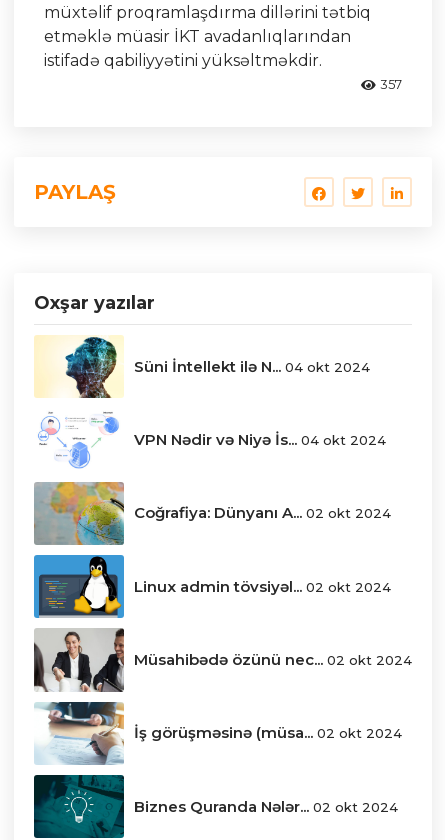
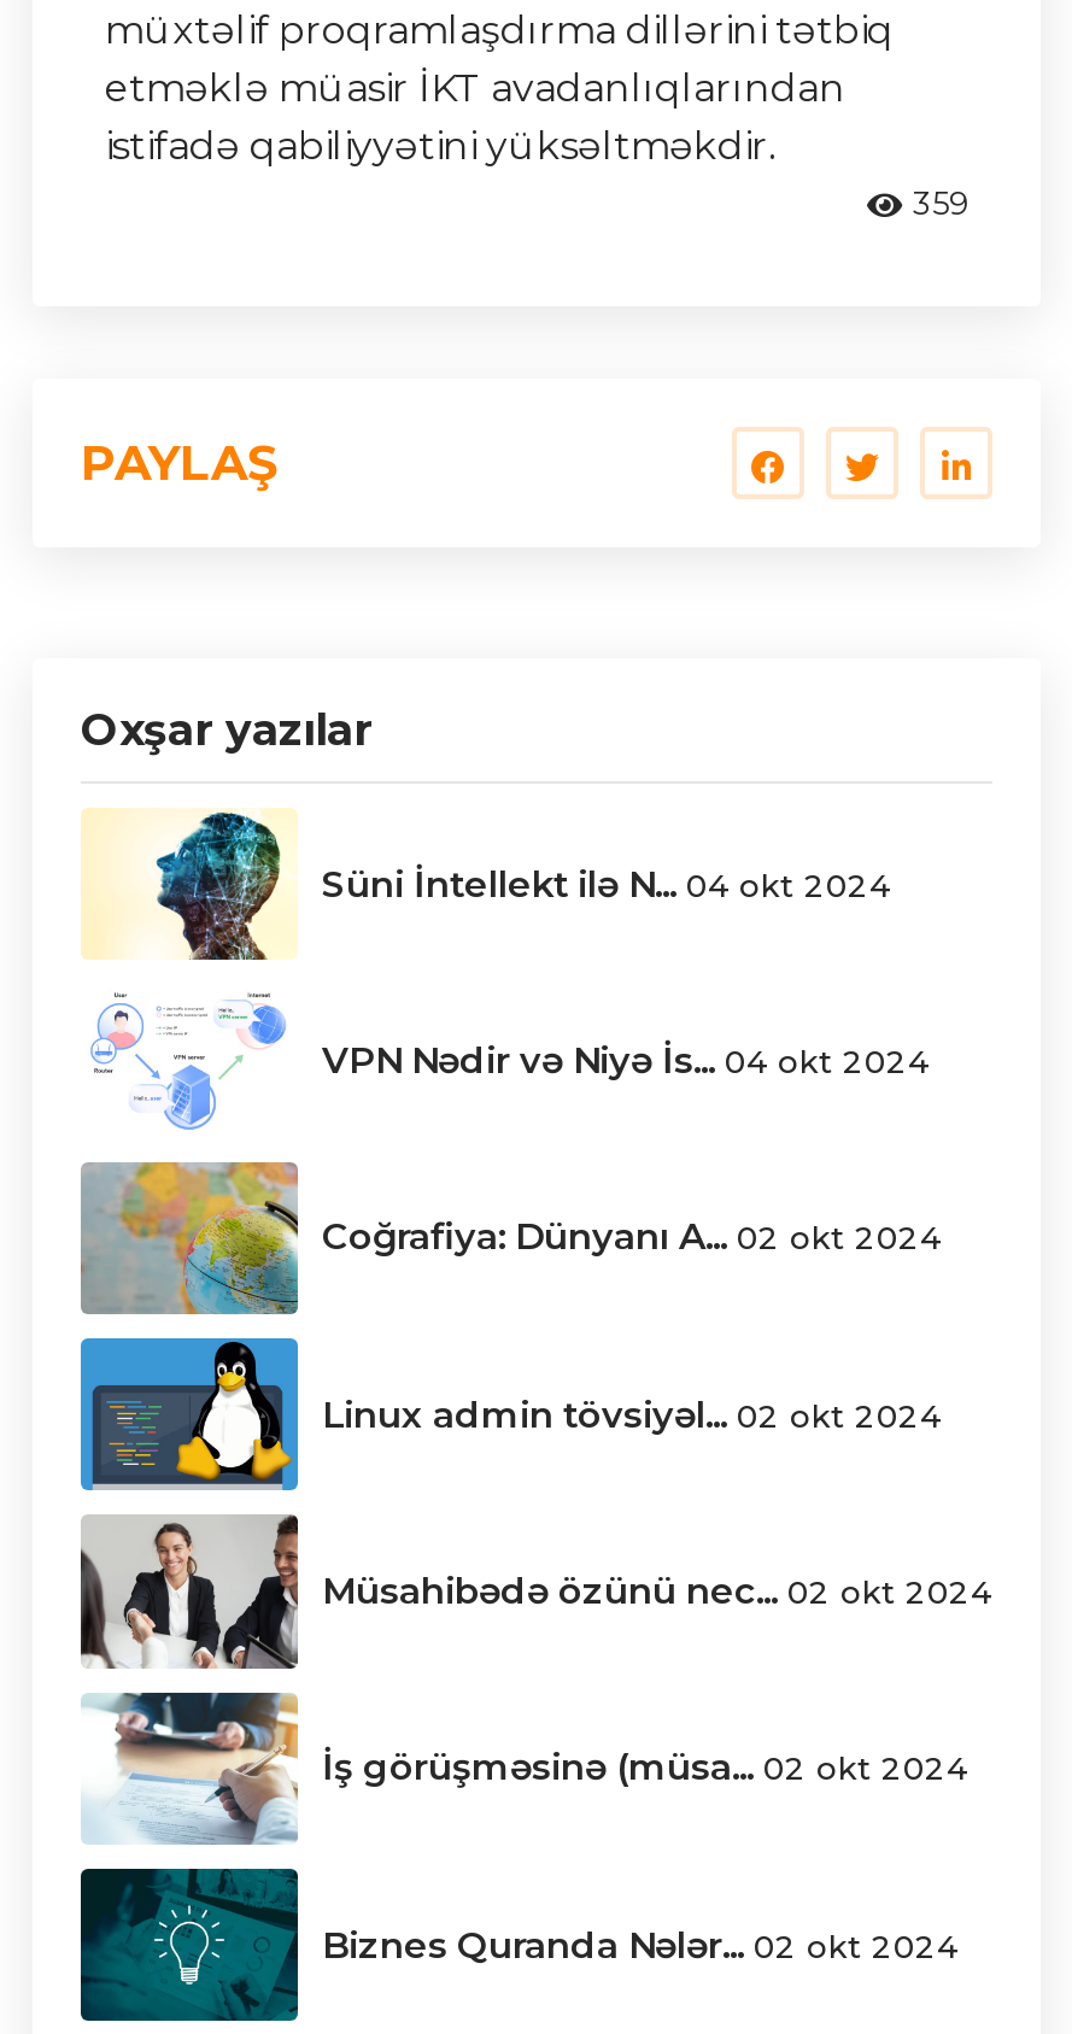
- 357
+ 359
